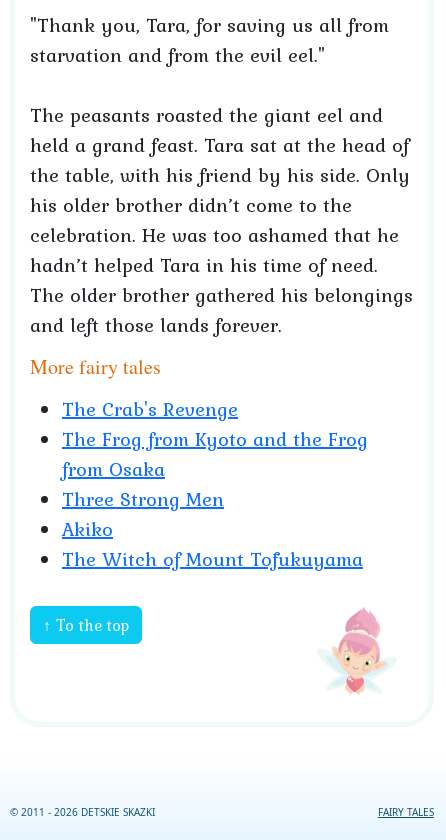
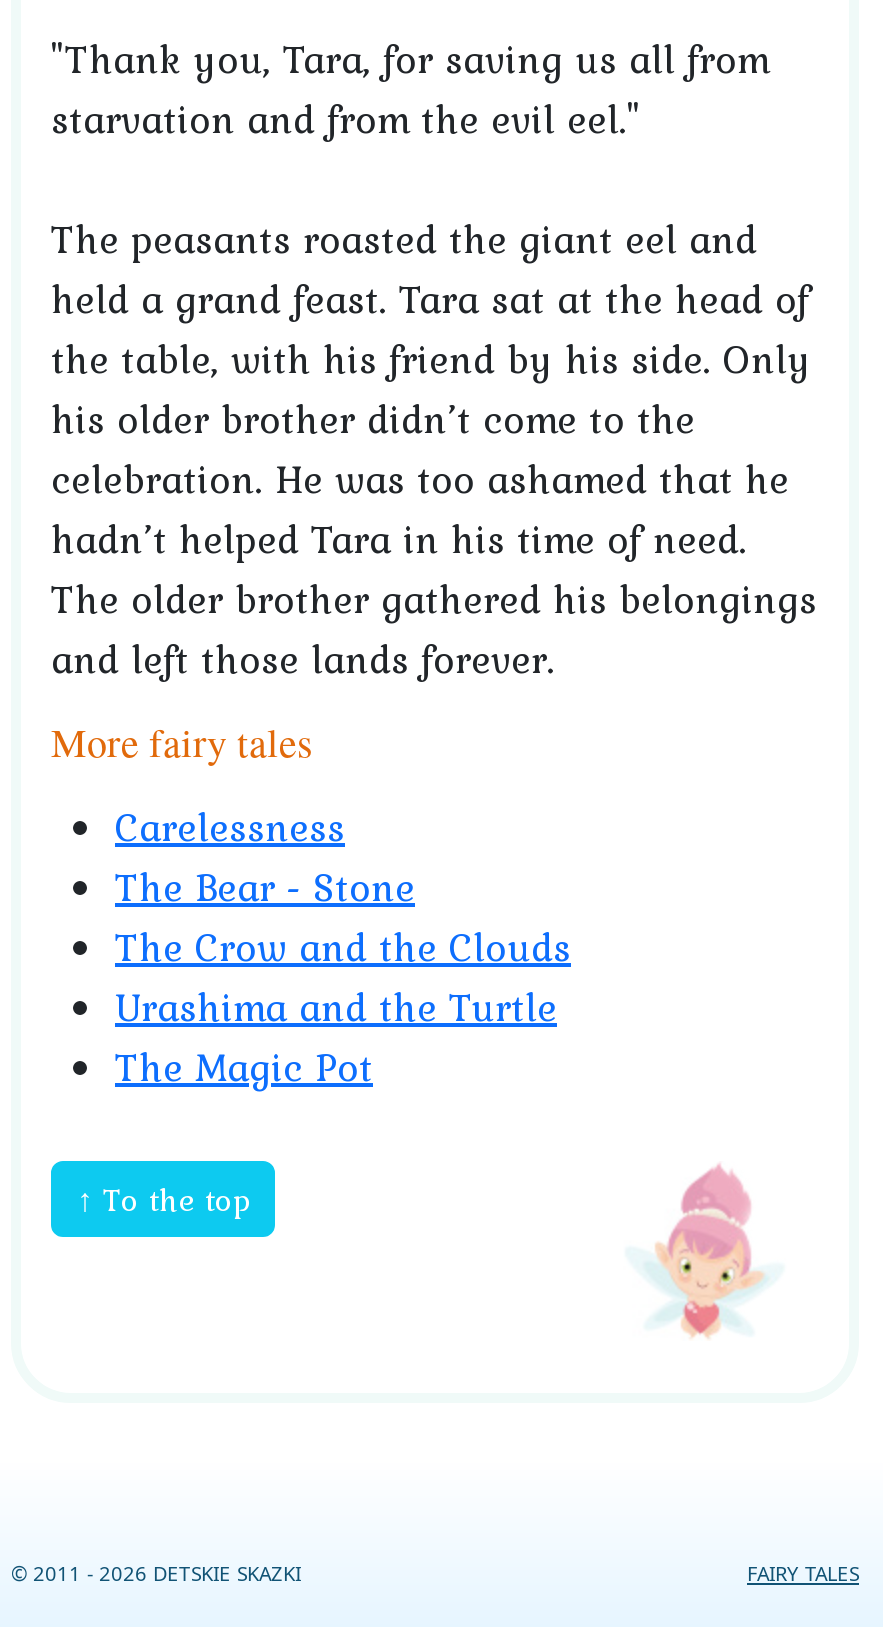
- The Crab's Revenge
- The Frog from Kyoto and the Frog
- from Osaka
- Three Strong Men
- Akiko
- The Witch of Mount Tōfukuyama
+ Carelessness
+ The Bear - Stone
+ The Crow and the Clouds
+ Urashima and the Turtle
+ The Magic Pot
